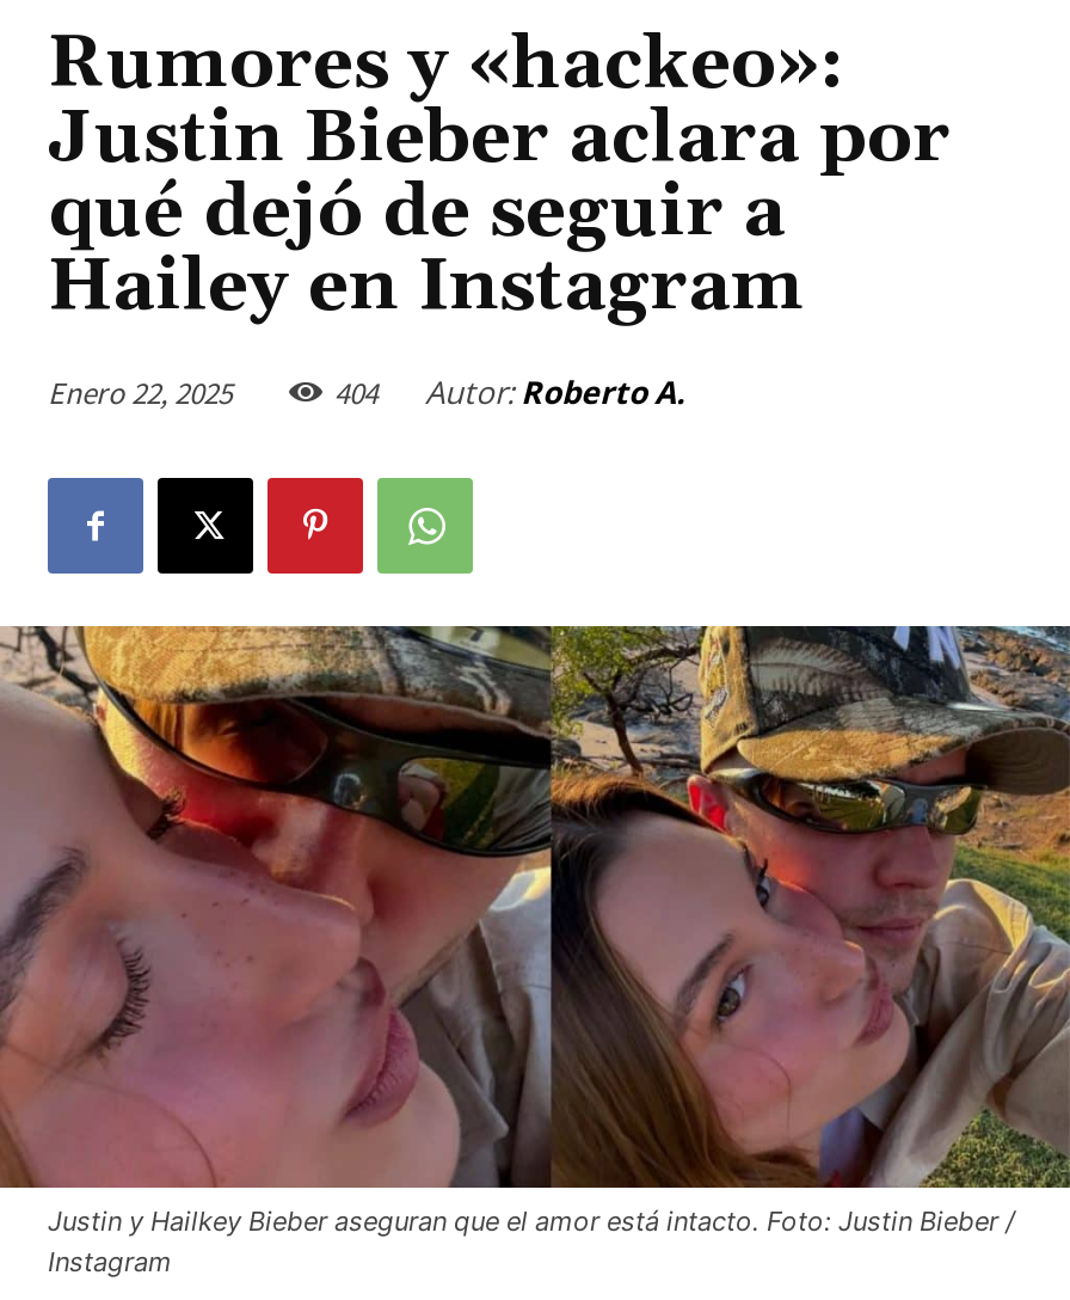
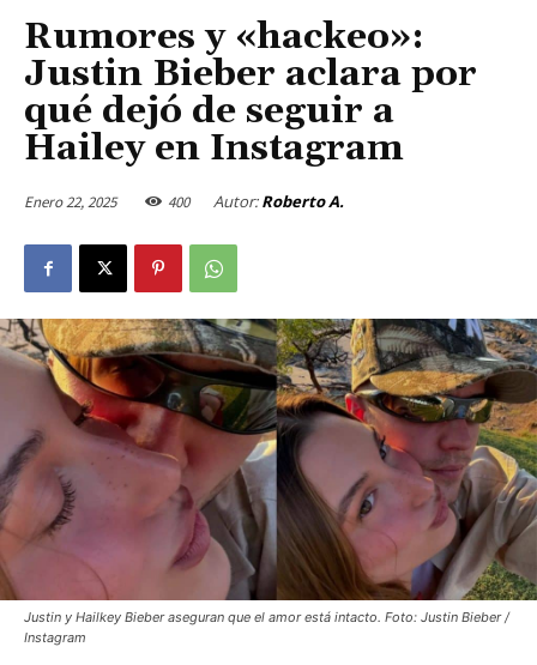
- 404 Autor: Roberto A.
+ 400 Autor: Roberto A.
